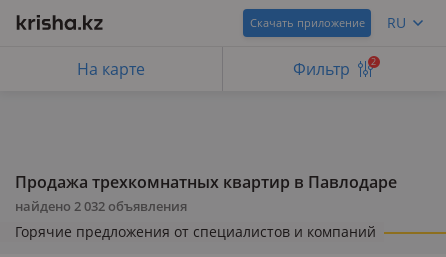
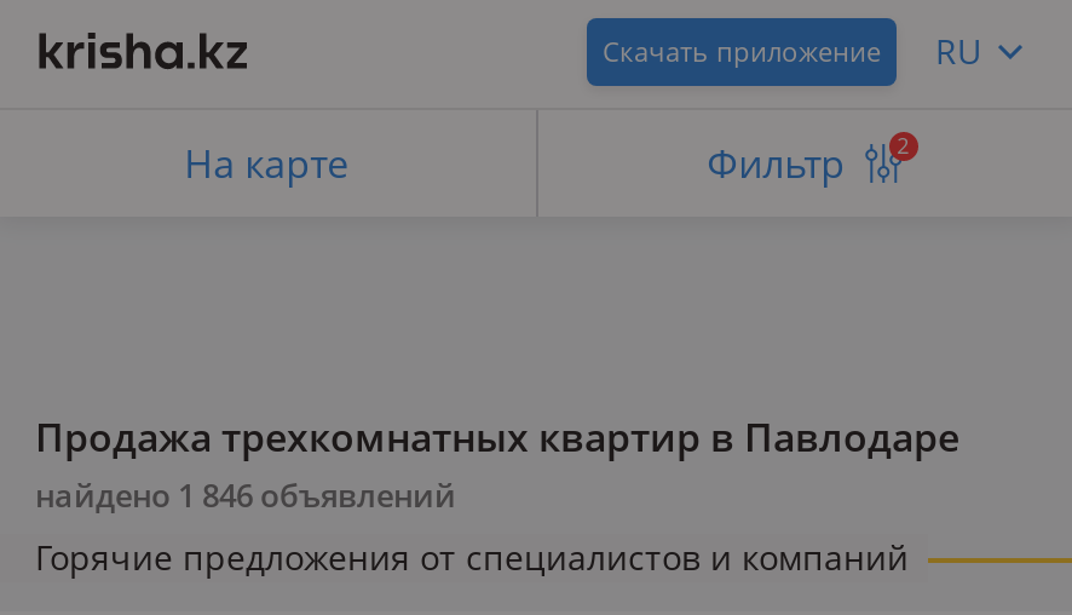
- найдено 2 032 объявления
+ найдено 1 846 объявлений
